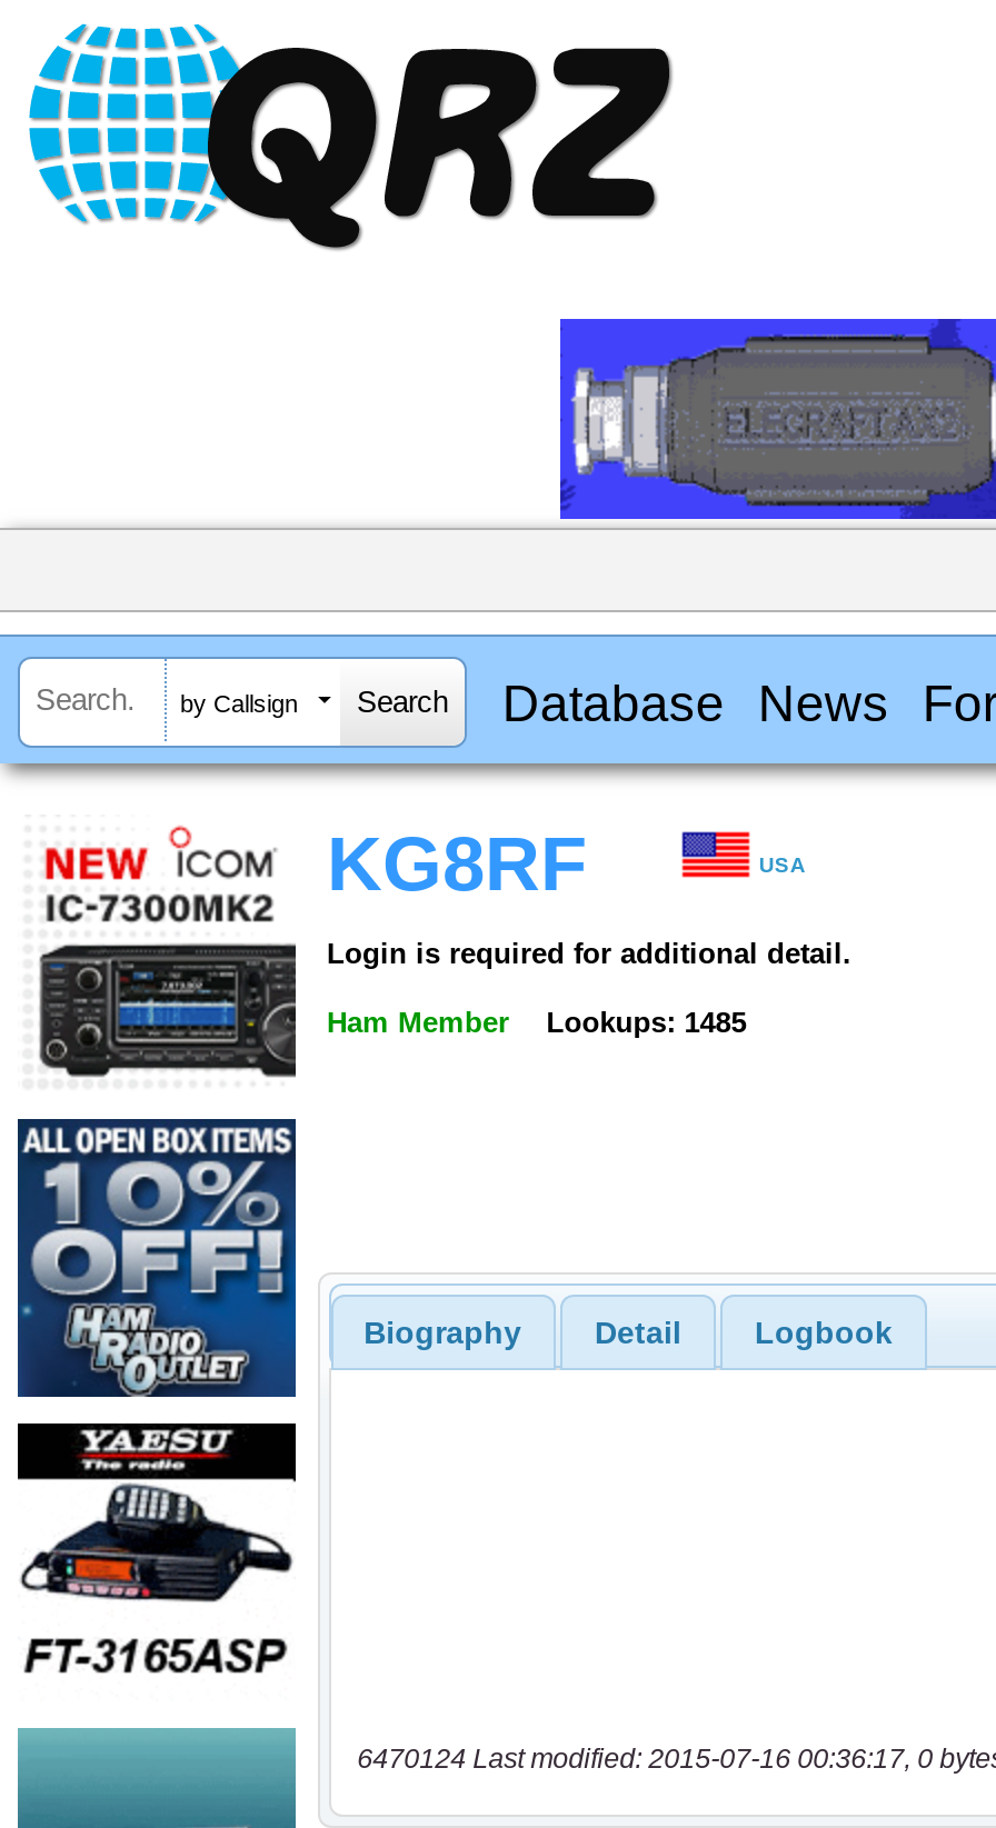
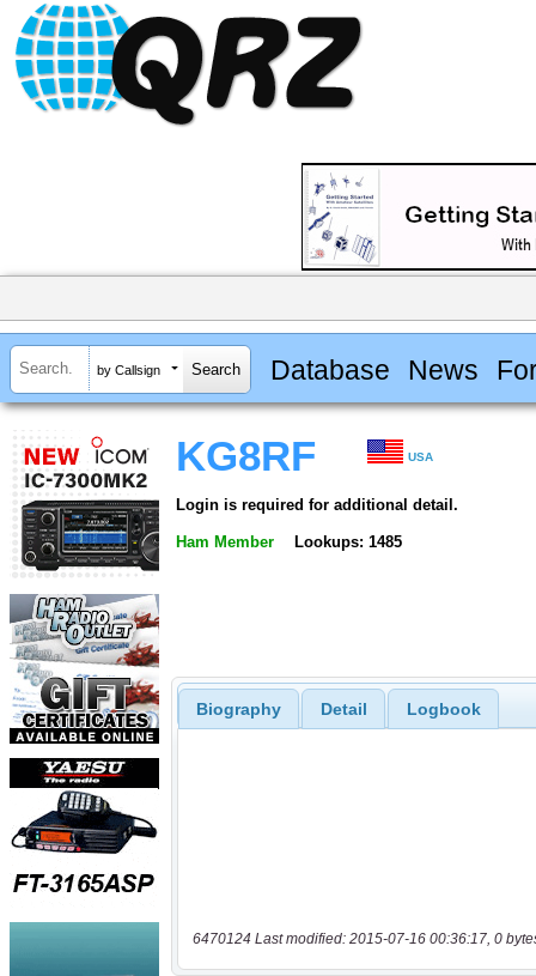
- [image]
+ [image]

- [image]
+ [image]
